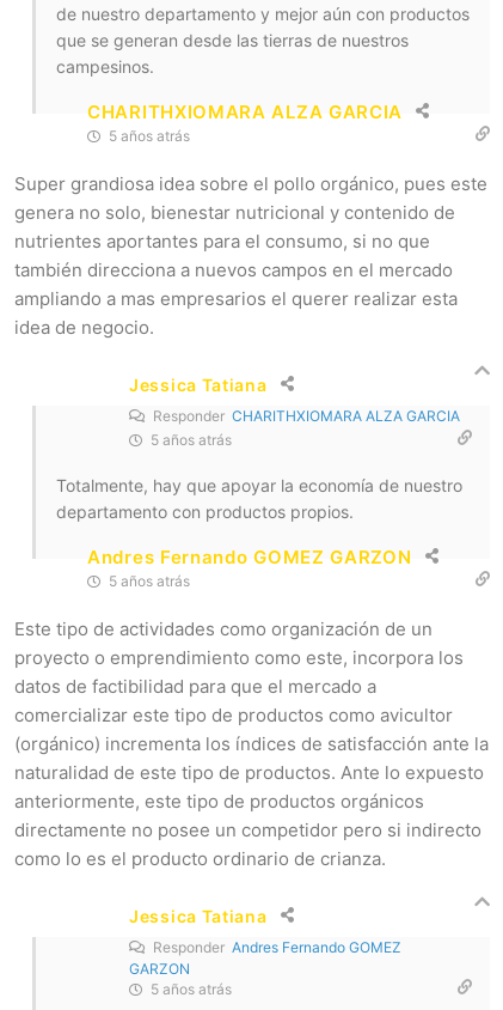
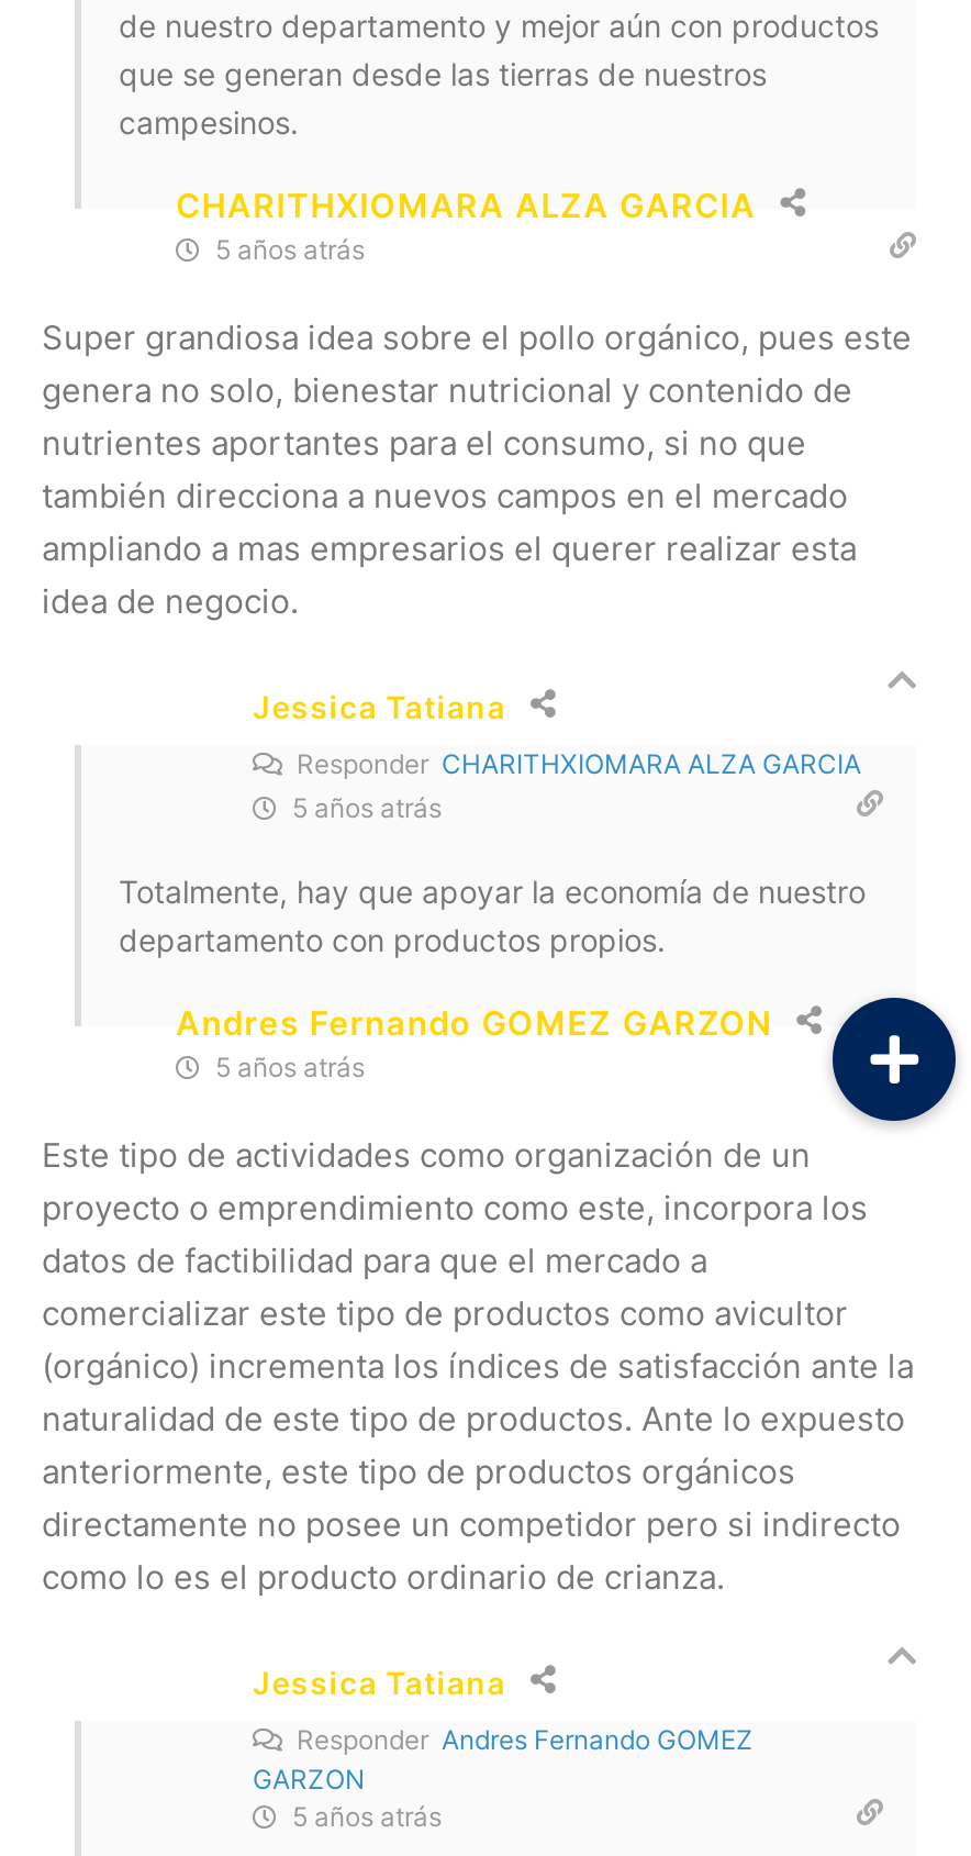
+ [image]
